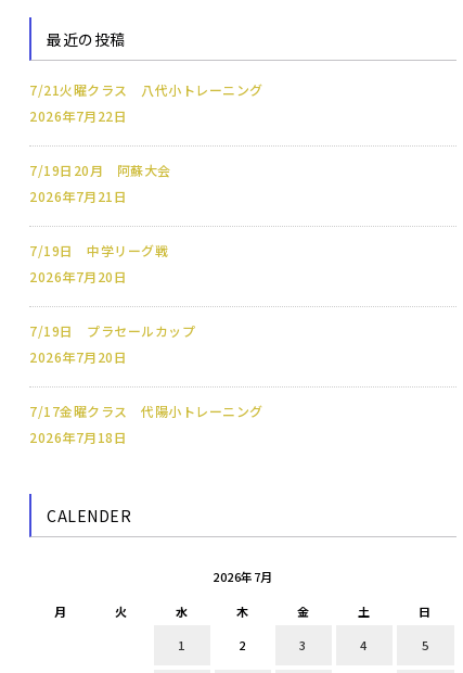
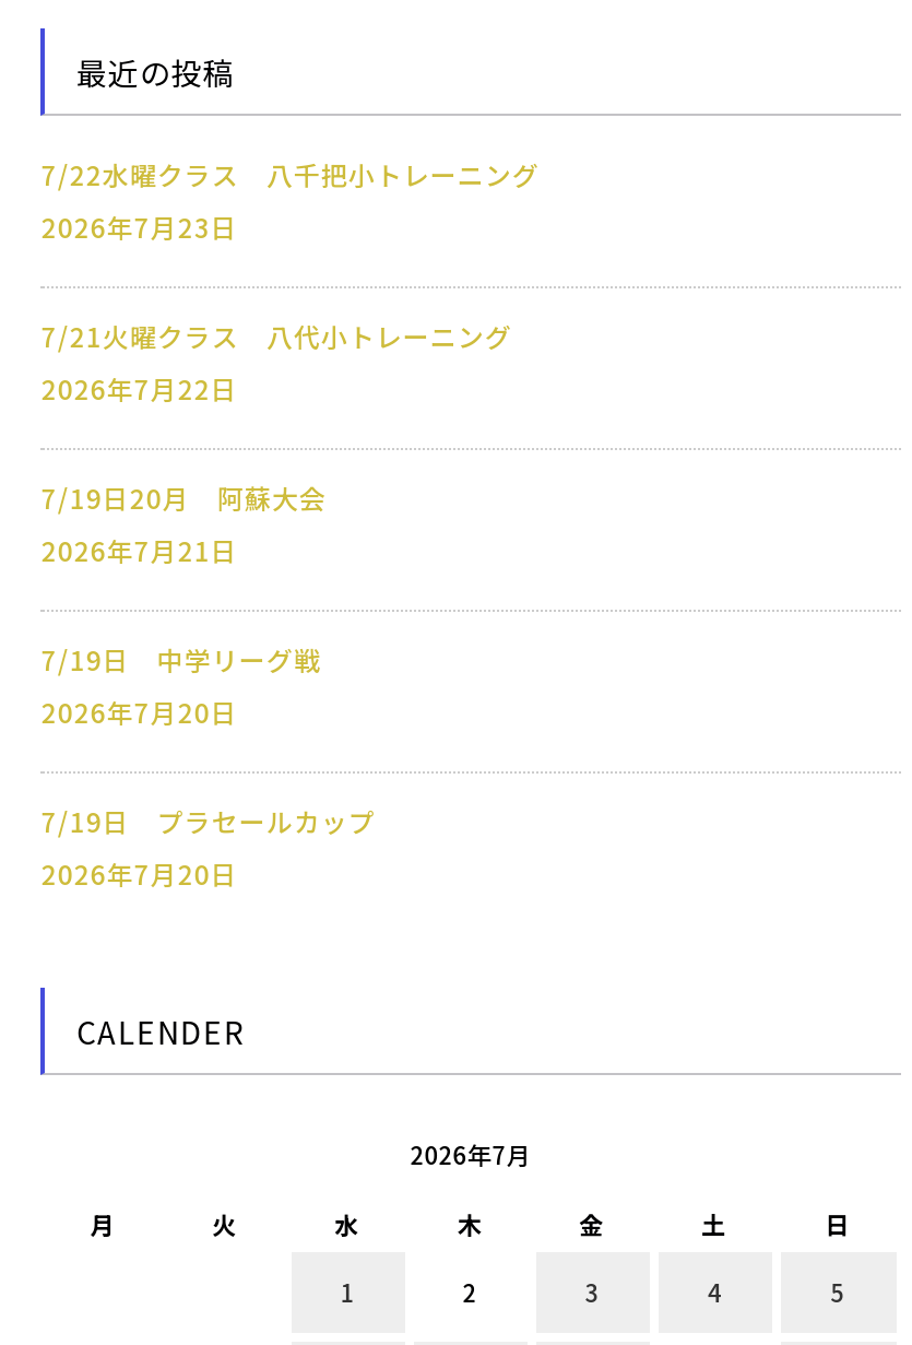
+ 7/22水曜クラス 八千把小トレーニング
+ 2026年7月23日

moved down: 7/21火曜クラス 八代小トレーニング | 2026年7月22日 | 7/19日20月 阿蘇大会 | 2026年7月21日 | 7/19日 中学リーグ戦 | 2026年7月20日 | 7/19日 プラセールカップ | 2026年7月20日

- 7/17金曜クラス 代陽小トレーニング
- 2026年7月18日
